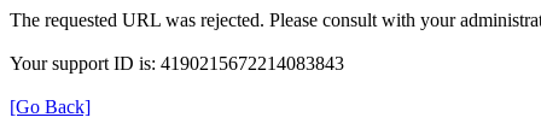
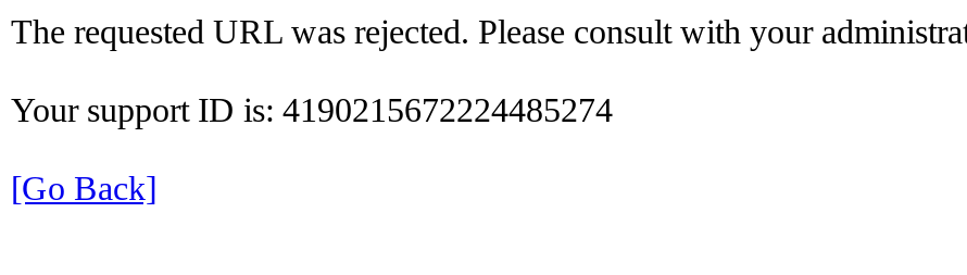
- Your support ID is: 4190215672214083843
+ Your support ID is: 4190215672224485274
